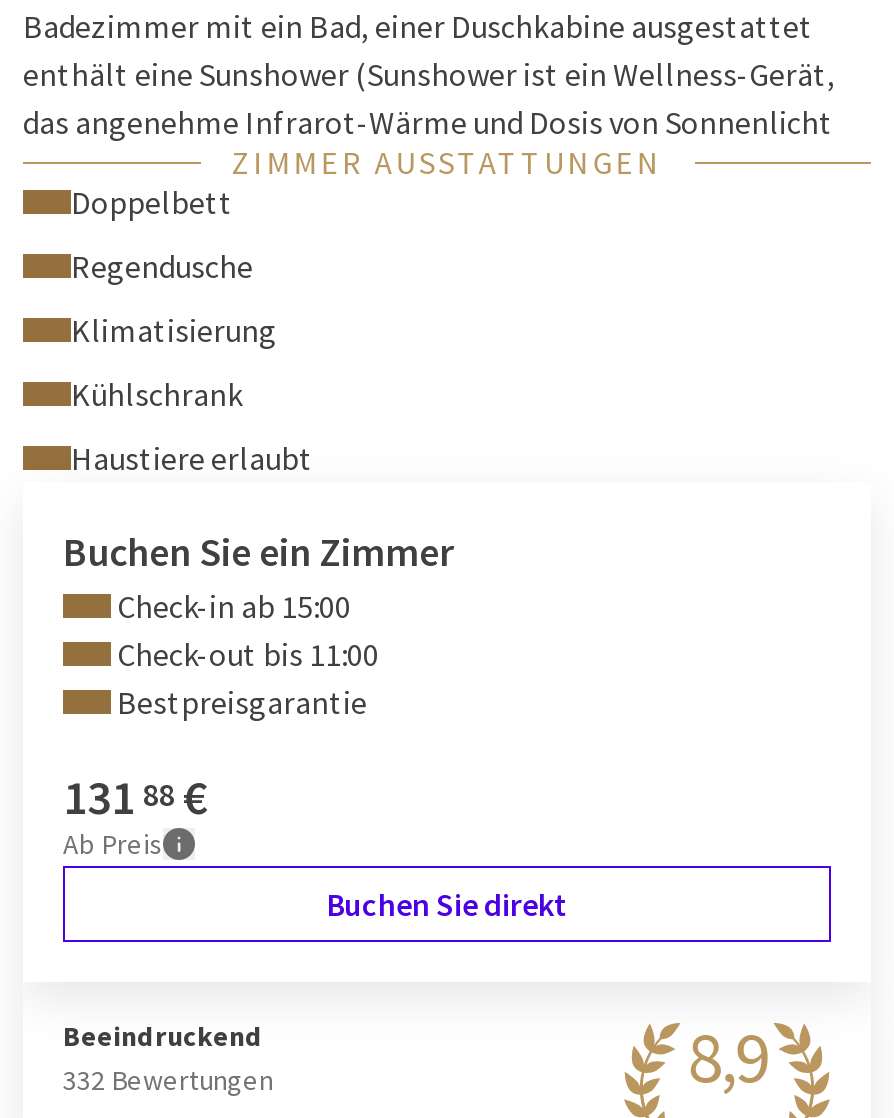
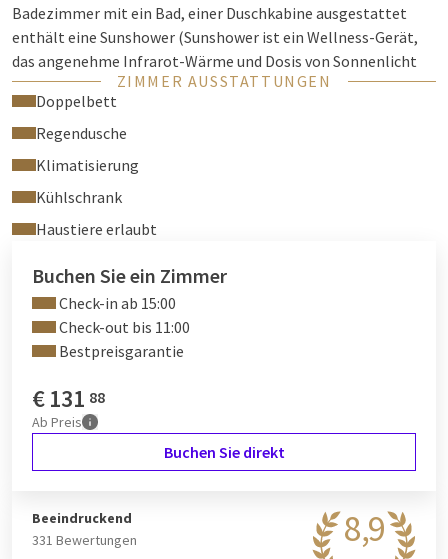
- 131 88 €
+ € 131 88

- 332 Bewertungen
+ 331 Bewertungen
